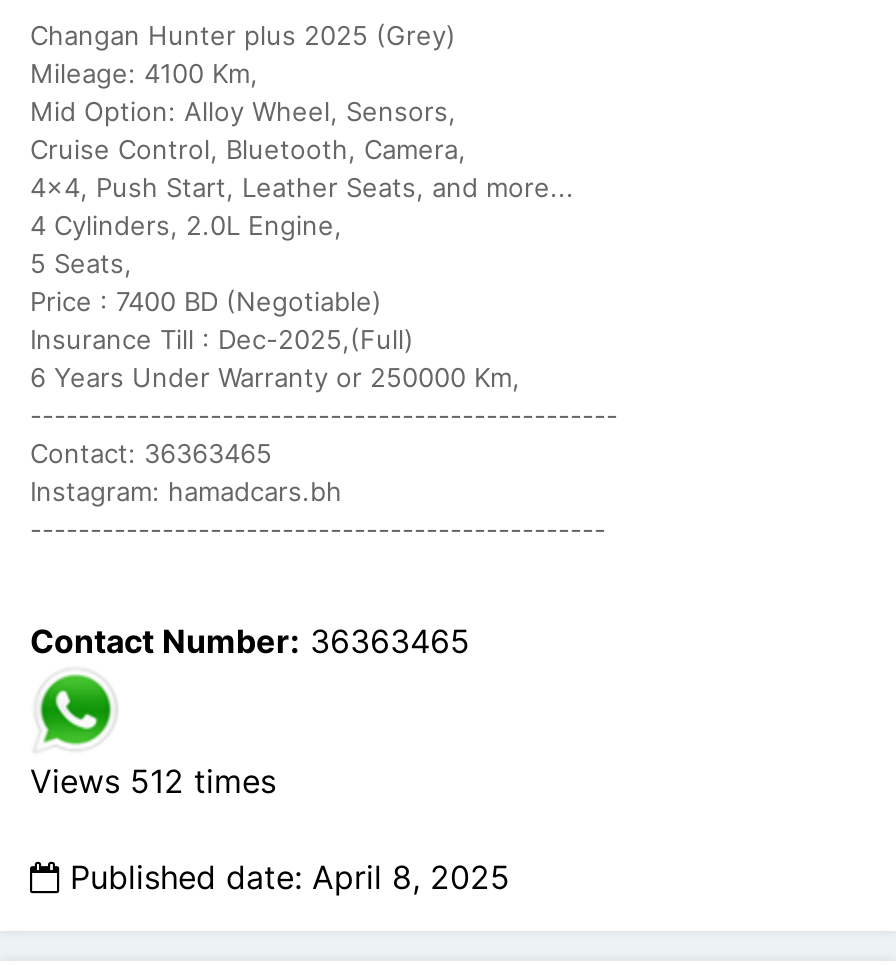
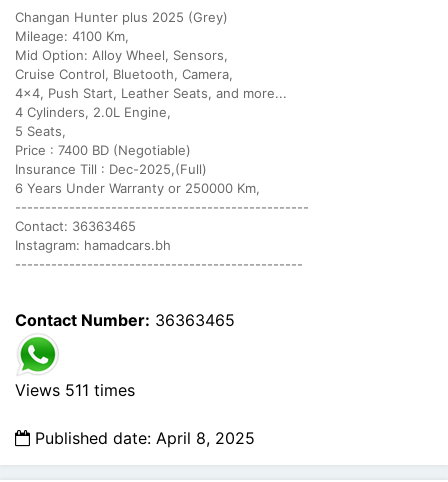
- Views 512 times
+ Views 511 times
